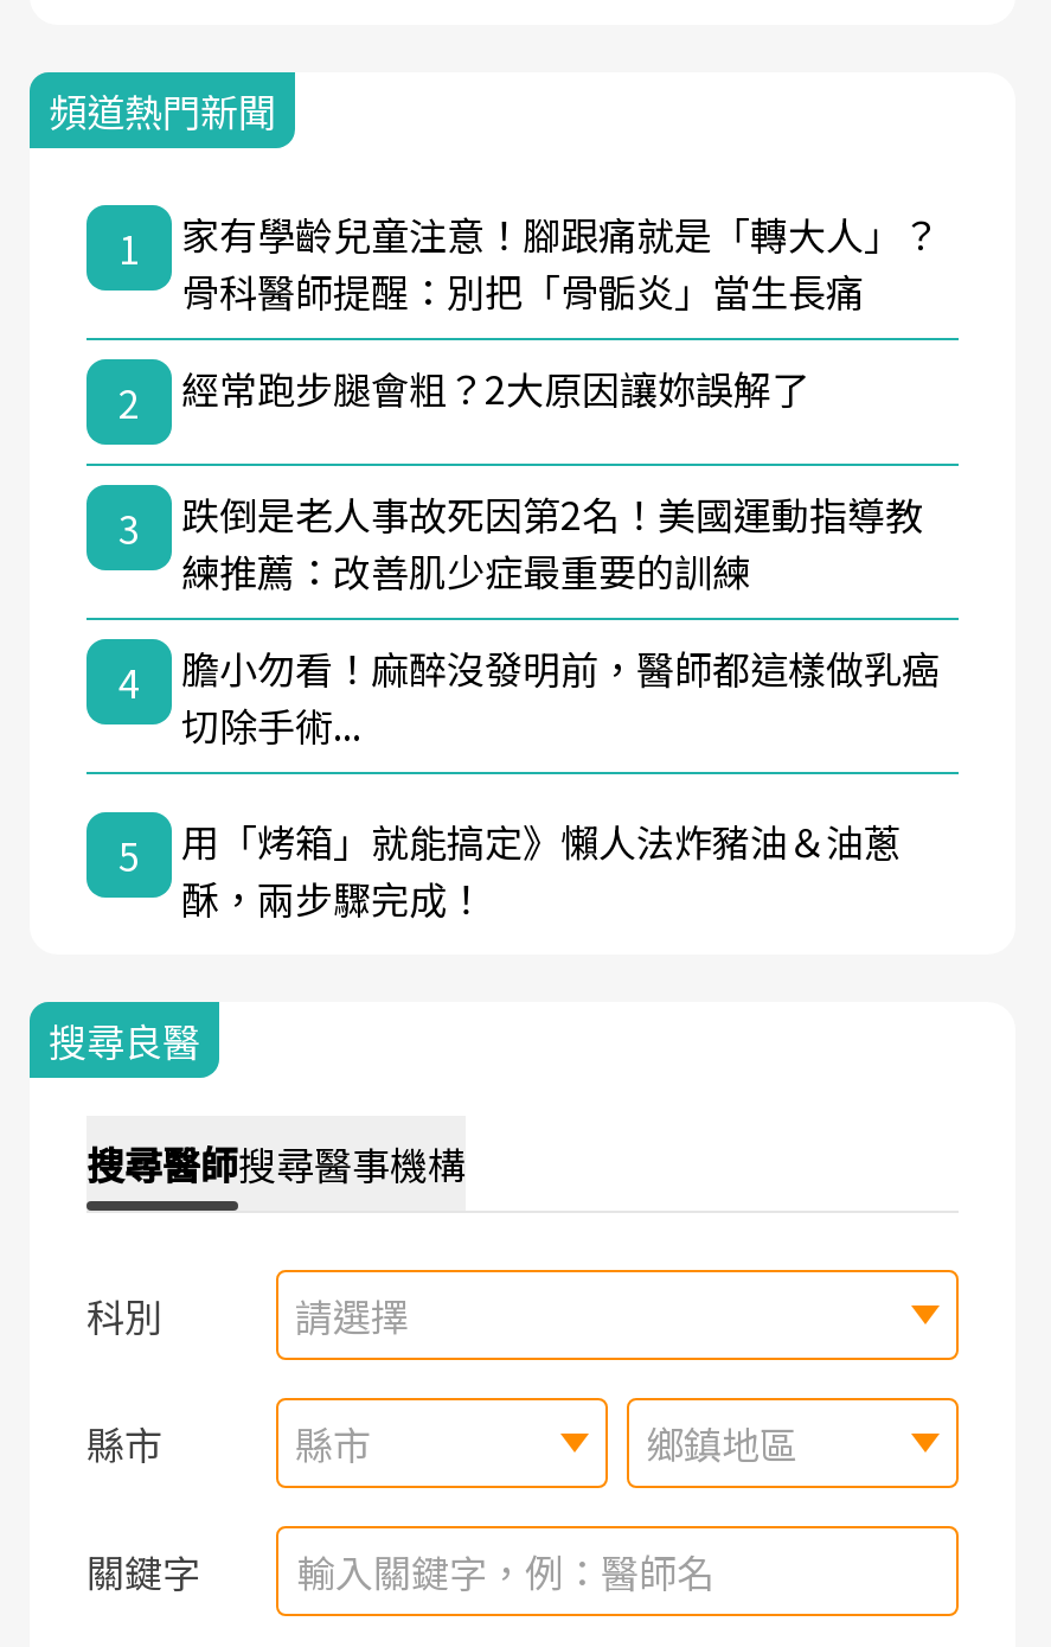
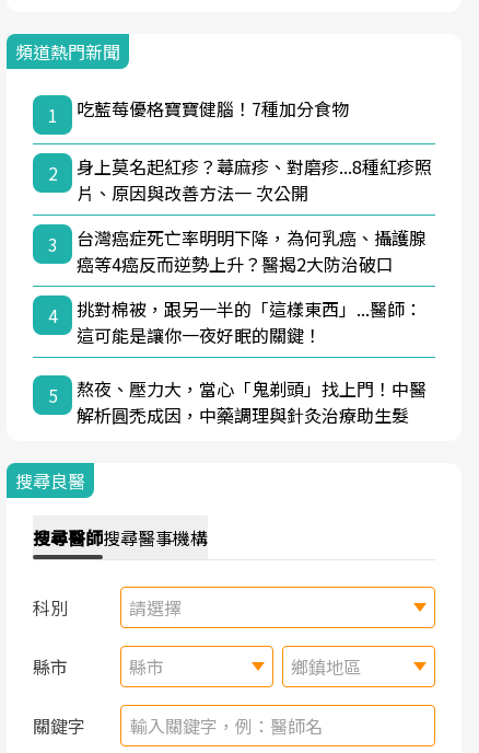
- 家有學齡兒童注意！腳跟痛就是「轉大人」？
- 骨科醫師提醒：別把「骨骺炎」當生長痛
+ 吃藍莓優格寶寶健腦！7種加分食物

- 經常跑步腿會粗？2大原因讓妳誤解了
+ 身上莫名起紅疹？蕁麻疹、對磨疹...8種紅疹照
+ 片、原因與改善方法一 次公開

- 跌倒是老人事故死因第2名！美國運動指導教
- 練推薦：改善肌少症最重要的訓練
+ 台灣癌症死亡率明明下降，為何乳癌、攝護腺
+ 癌等4癌反而逆勢上升？醫揭2大防治破口

- 膽小勿看！麻醉沒發明前，醫師都這樣做乳癌
- 切除手術...
+ 挑對棉被，跟另一半的「這樣東西」...醫師：
+ 這可能是讓你一夜好眠的關鍵！

- 用「烤箱」就能搞定》懶人法炸豬油＆油蔥
- 酥，兩步驟完成！
+ 熬夜、壓力大，當心「鬼剃頭」找上門！中醫
+ 解析圓禿成因，中藥調理與針灸治療助生髮
